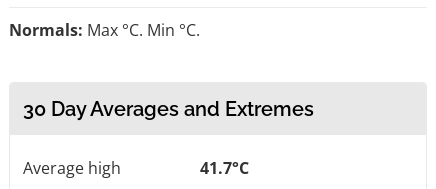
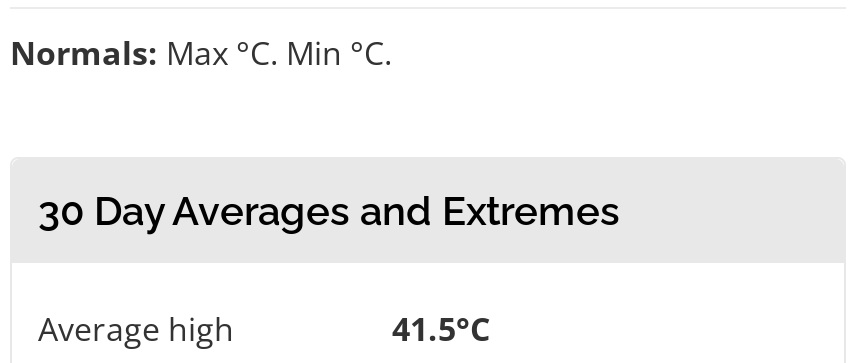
- 41.7°C
+ 41.5°C
